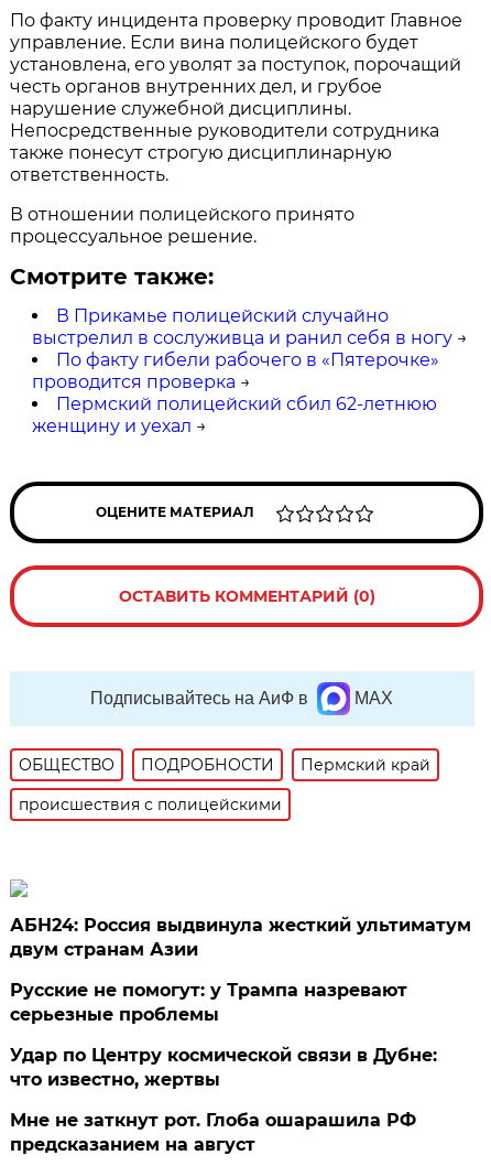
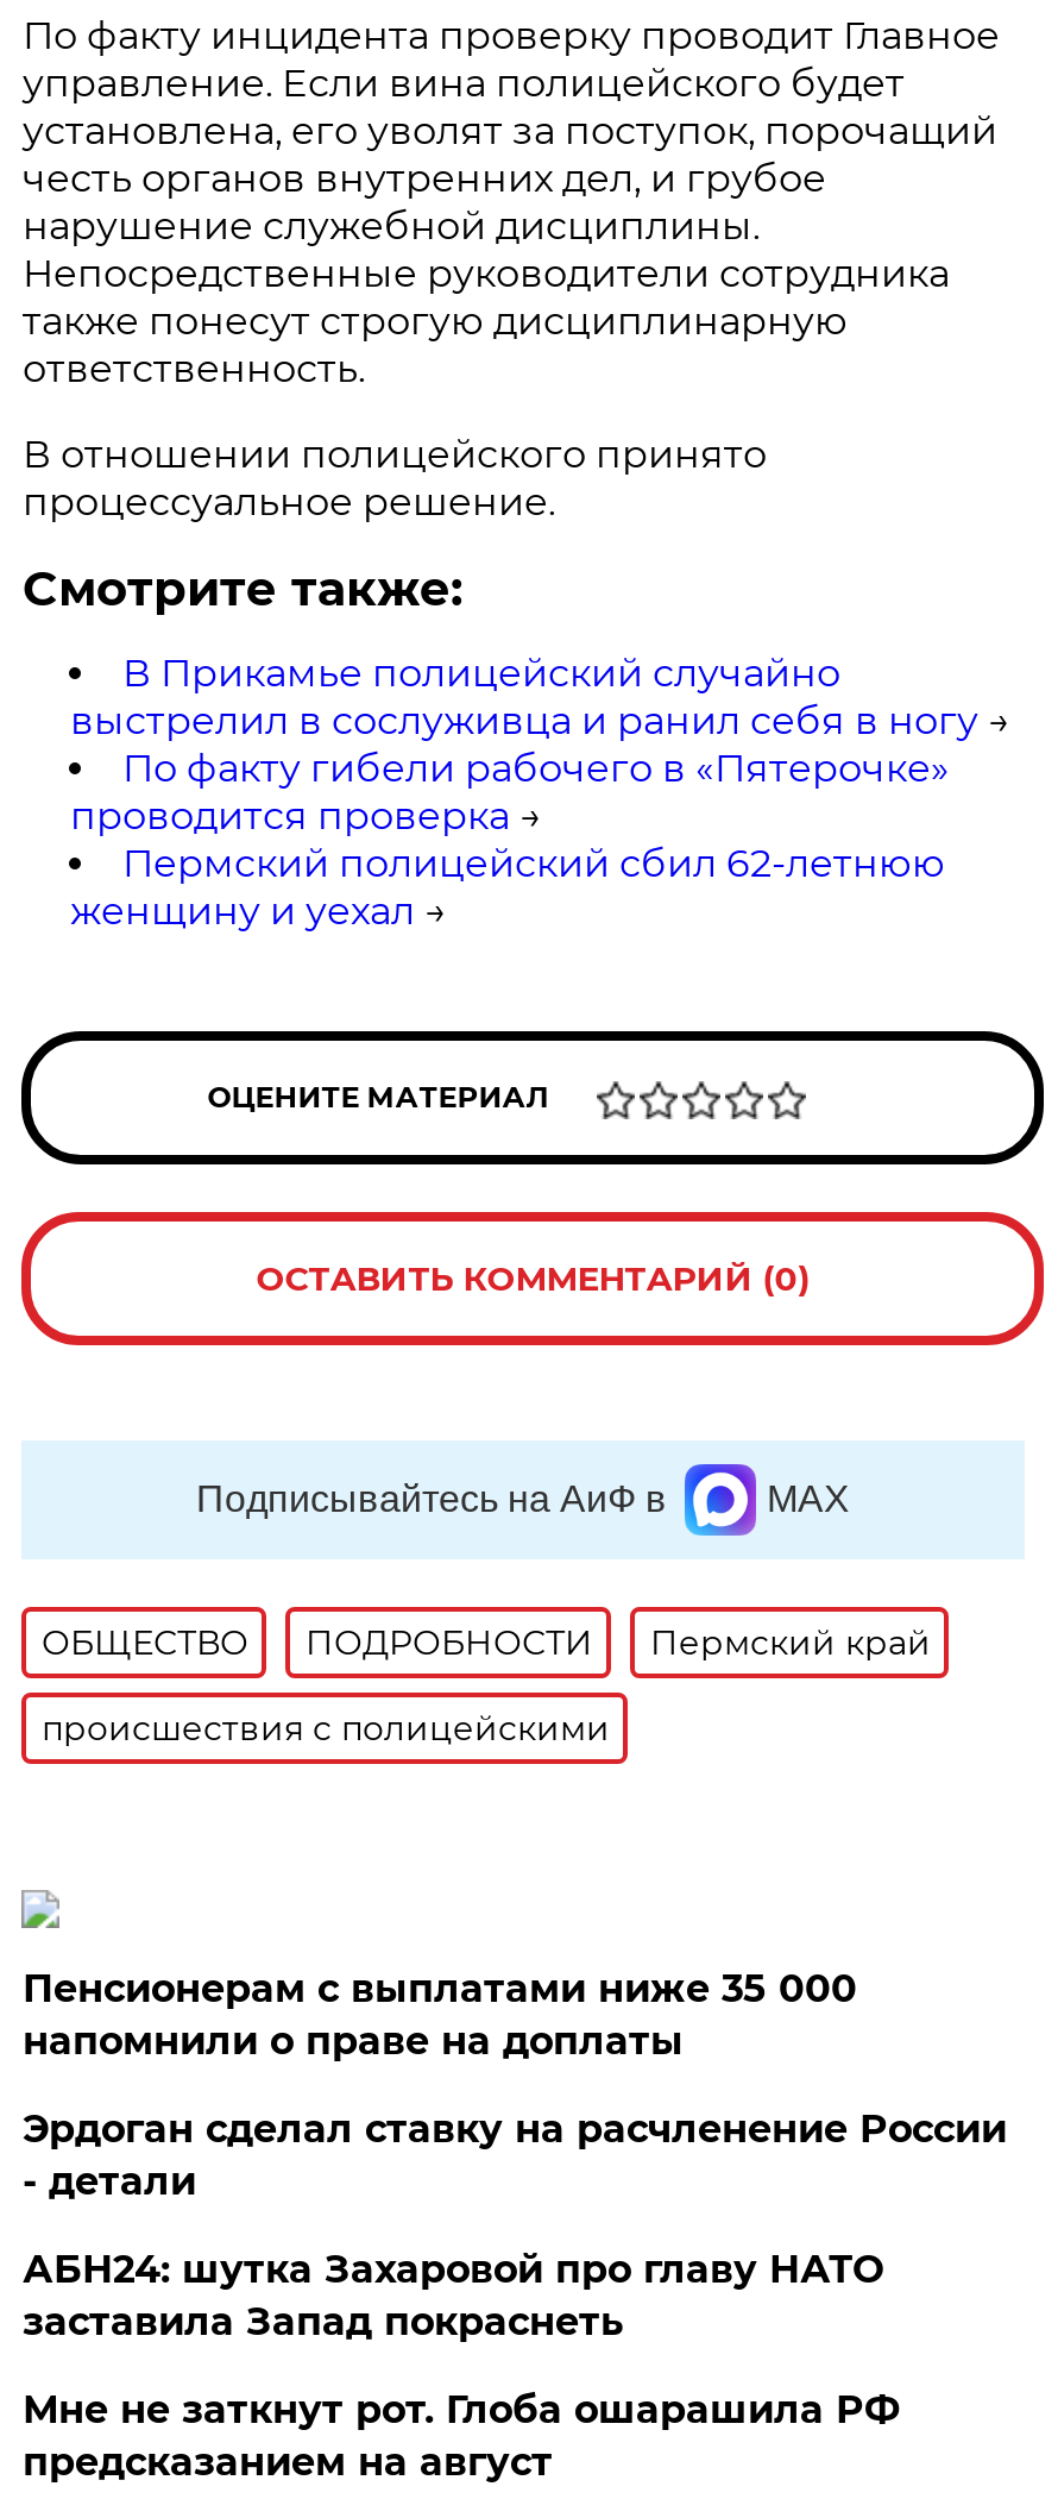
- АБН24: Россия выдвинула жесткий ультиматум
- двум странам Азии
+ Пенсионерам с выплатами ниже 35 000
+ напомнили о праве на доплаты

- Русские не помогут: у Трампа назревают
- серьезные проблемы
+ Эрдоган сделал ставку на расчленение России
+ - детали

- Удар по Центру космической связи в Дубне:
- что известно, жертвы
+ АБН24: шутка Захаровой про главу НАТО
+ заставила Запад покраснеть
